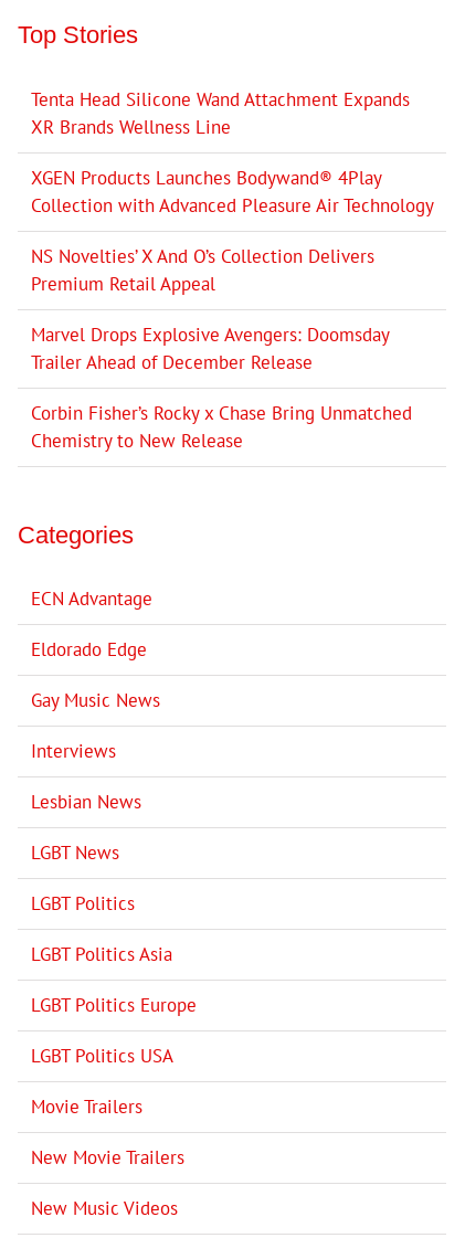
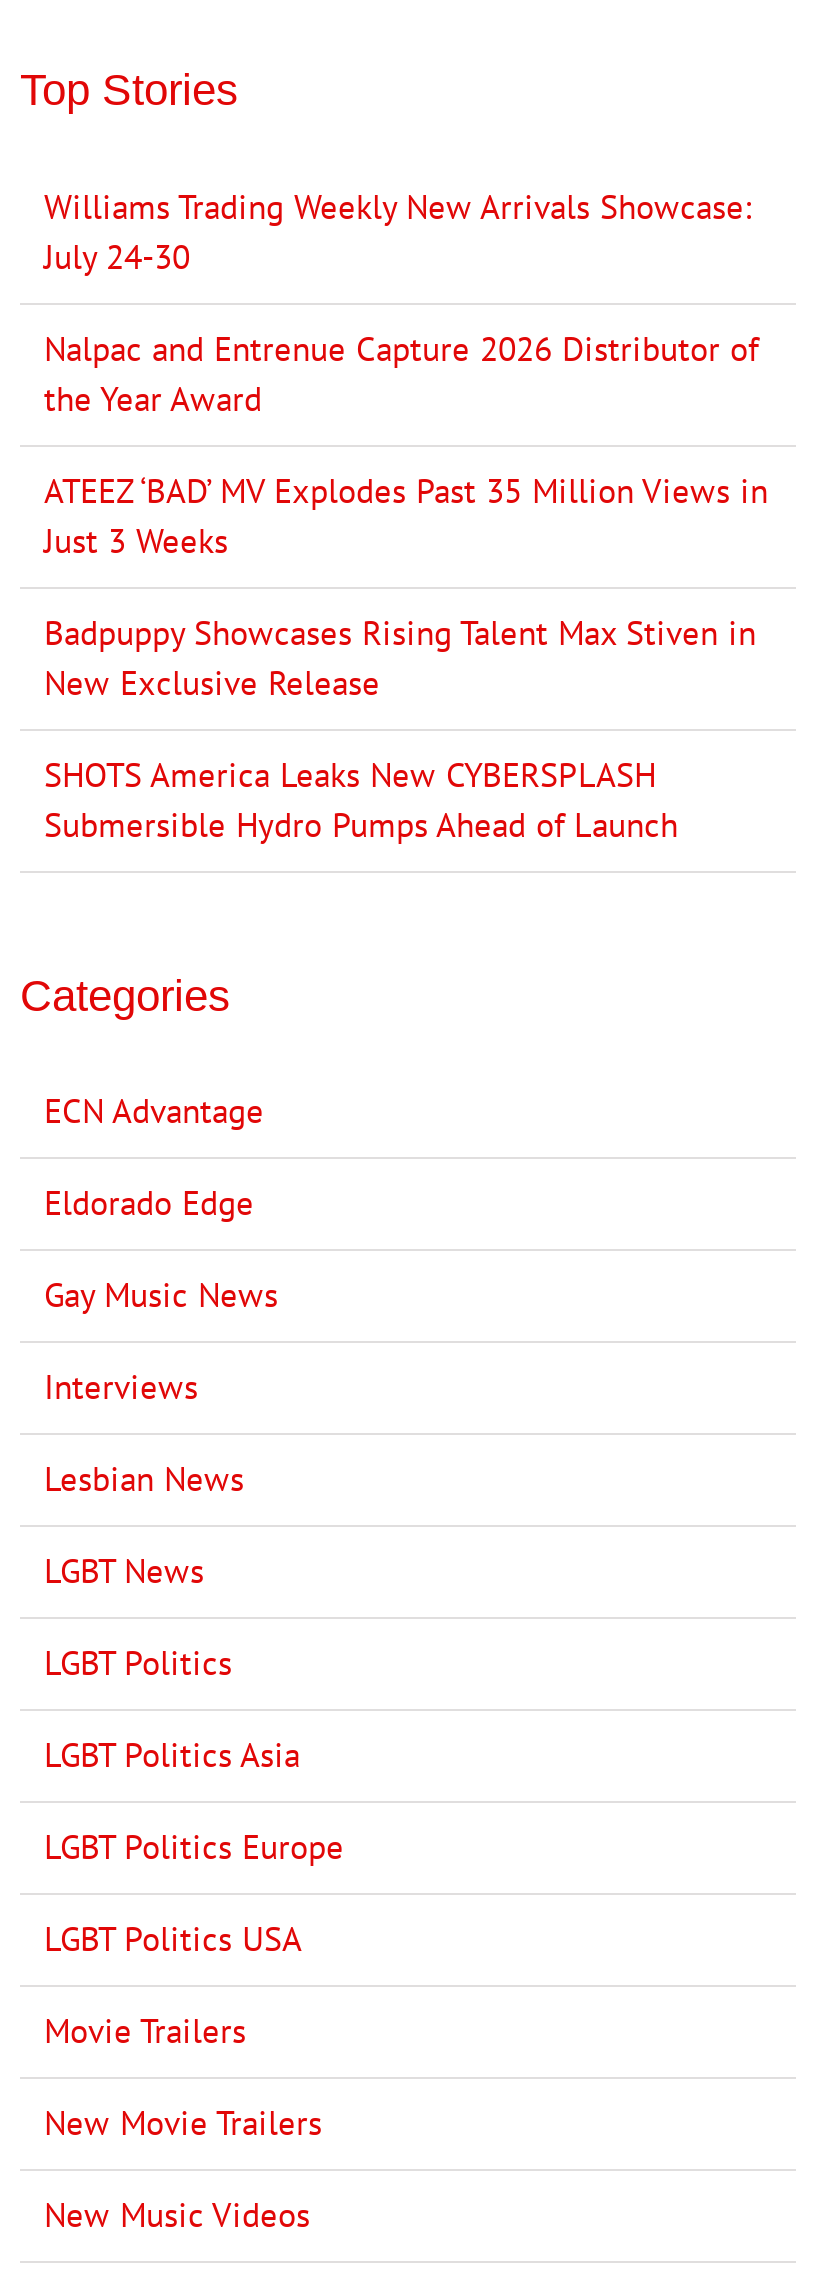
- Tenta Head Silicone Wand Attachment Expands
- XR Brands Wellness Line
+ Williams Trading Weekly New Arrivals Showcase:
+ July 24-30

- XGEN Products Launches Bodywand® 4Play
- Collection with Advanced Pleasure Air Technology
+ Nalpac and Entrenue Capture 2026 Distributor of
+ the Year Award

- NS Novelties’ X And O’s Collection Delivers
- Premium Retail Appeal
+ ATEEZ ‘BAD’ MV Explodes Past 35 Million Views in
+ Just 3 Weeks

- Marvel Drops Explosive Avengers: Doomsday
- Trailer Ahead of December Release
+ Badpuppy Showcases Rising Talent Max Stiven in
+ New Exclusive Release

- Corbin Fisher’s Rocky x Chase Bring Unmatched
- Chemistry to New Release
+ SHOTS America Leaks New CYBERSPLASH
+ Submersible Hydro Pumps Ahead of Launch
